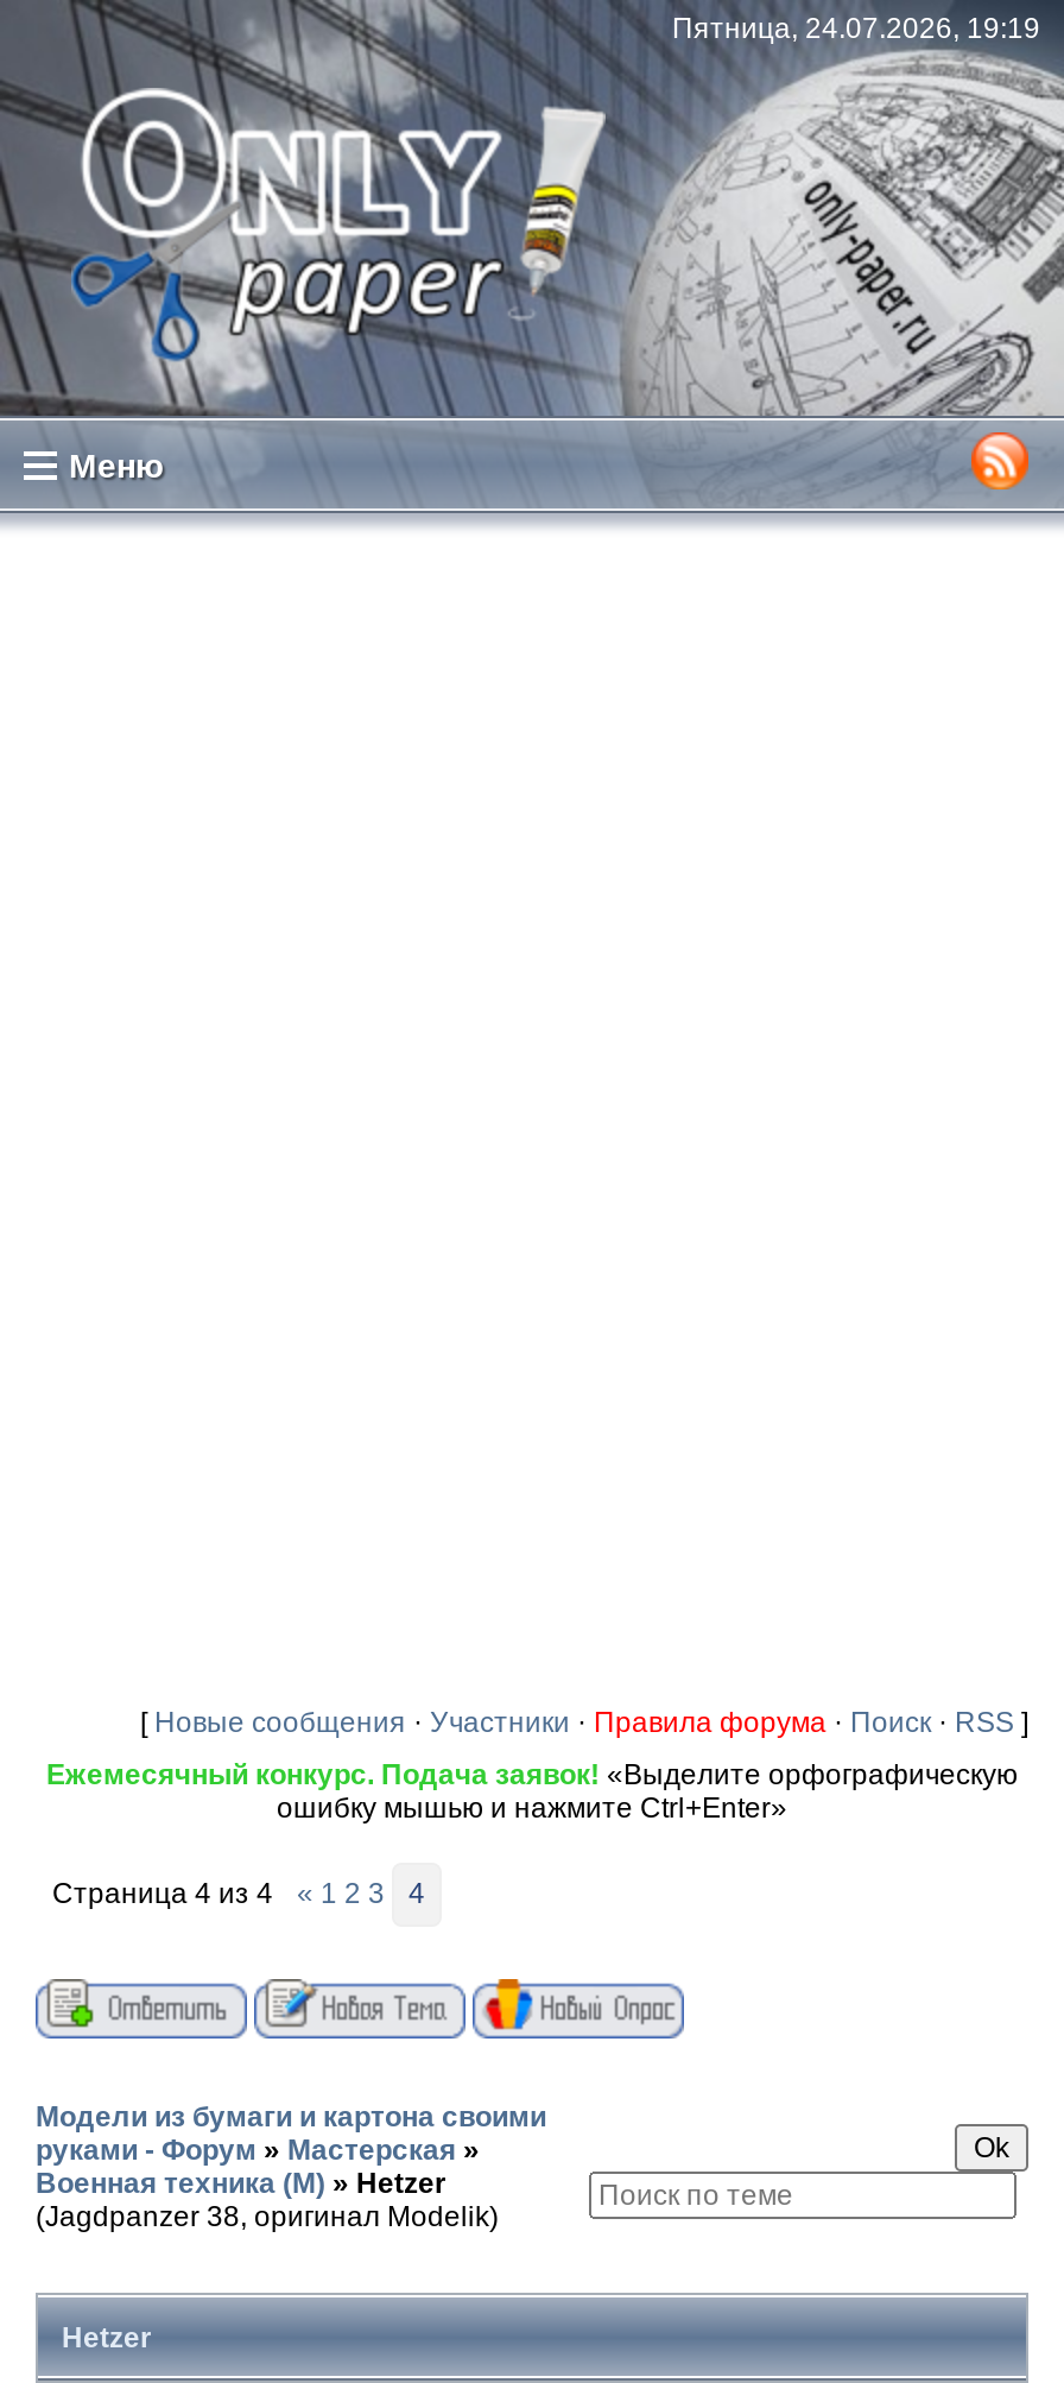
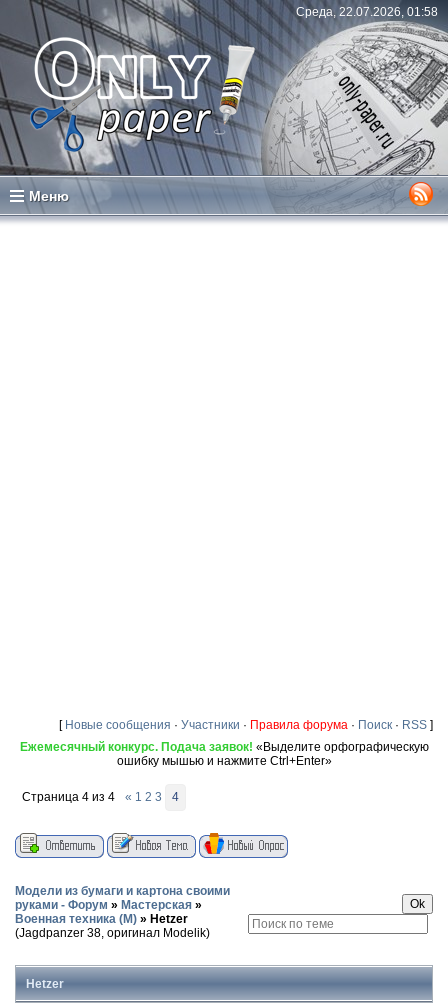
- Пятница, 24.07.2026, 19:19
+ Среда, 22.07.2026, 01:58
